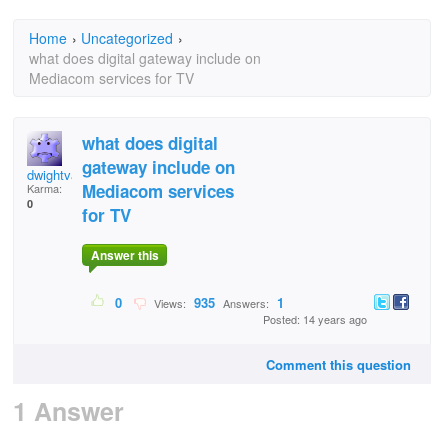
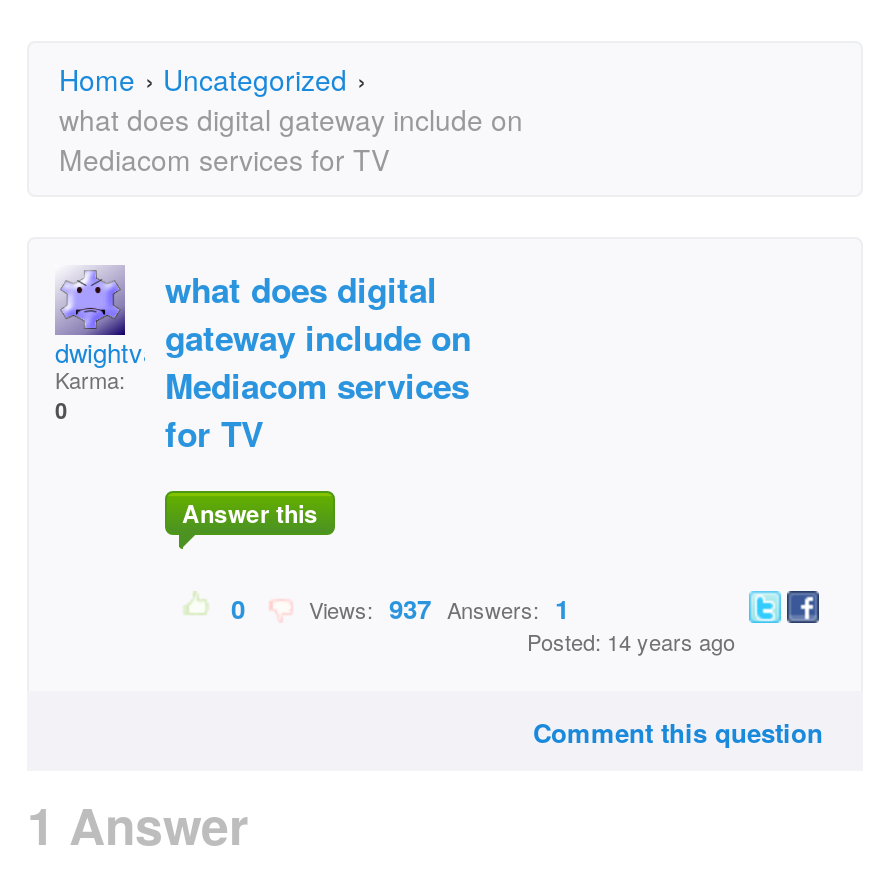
- Views: 935 Answers: 1
+ Views: 937 Answers: 1
